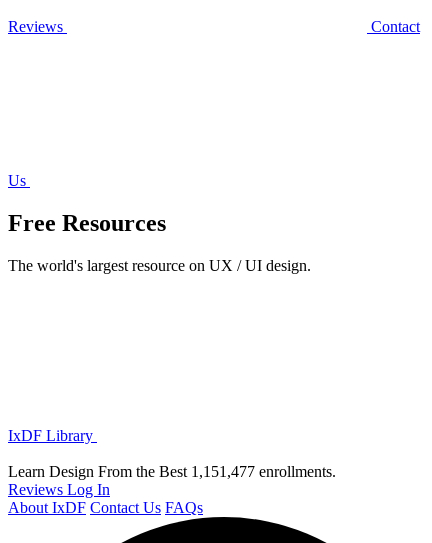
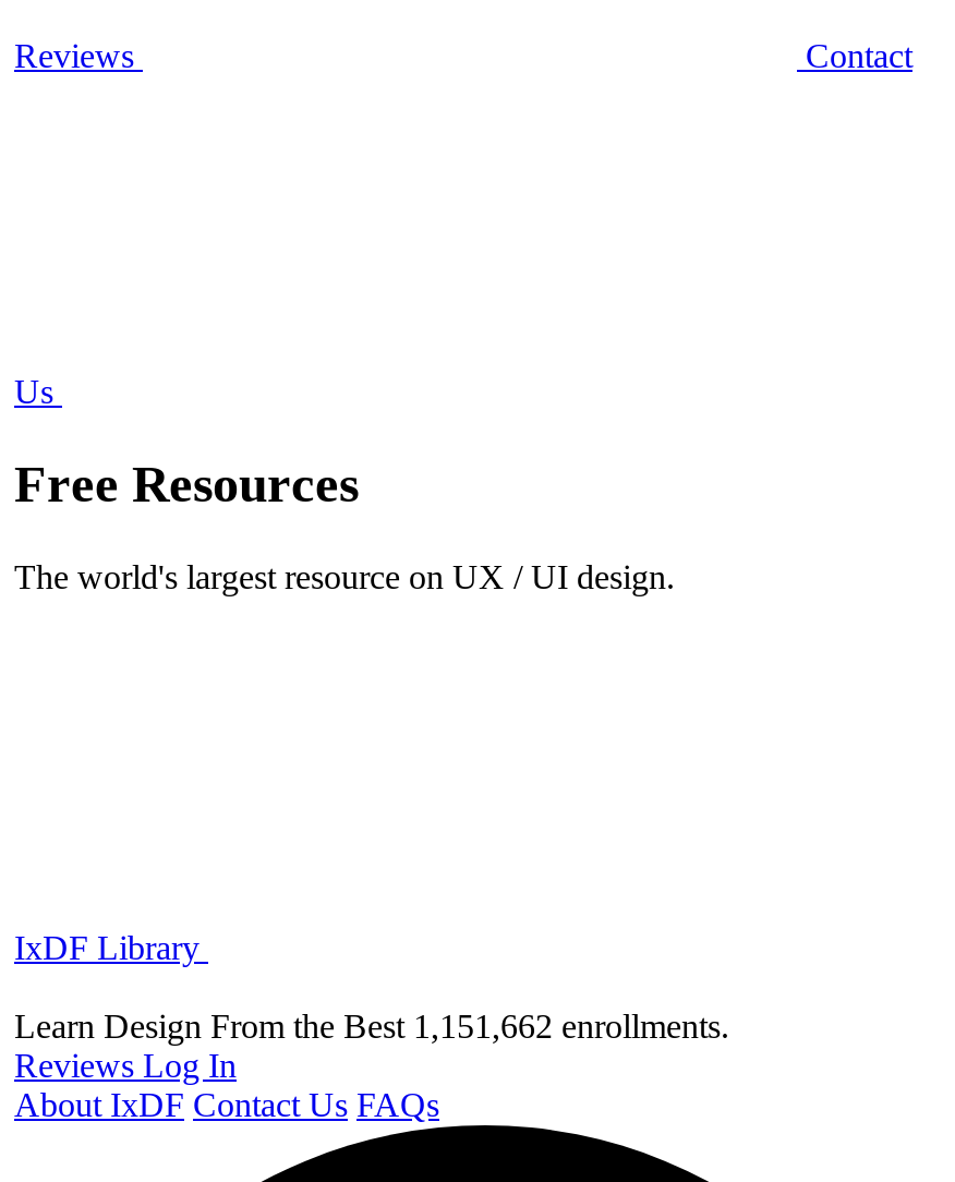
- Learn Design From the Best 1,151,477 enrollments.
+ Learn Design From the Best 1,151,662 enrollments.
